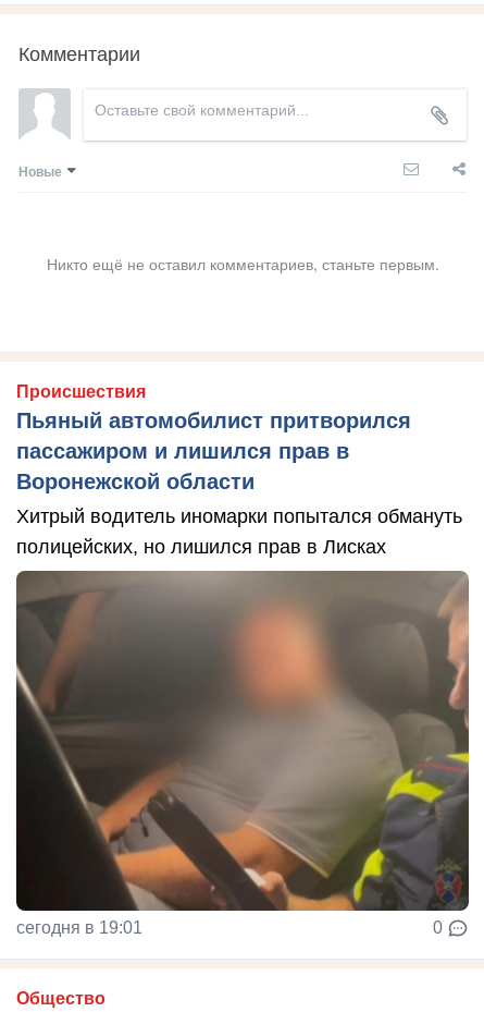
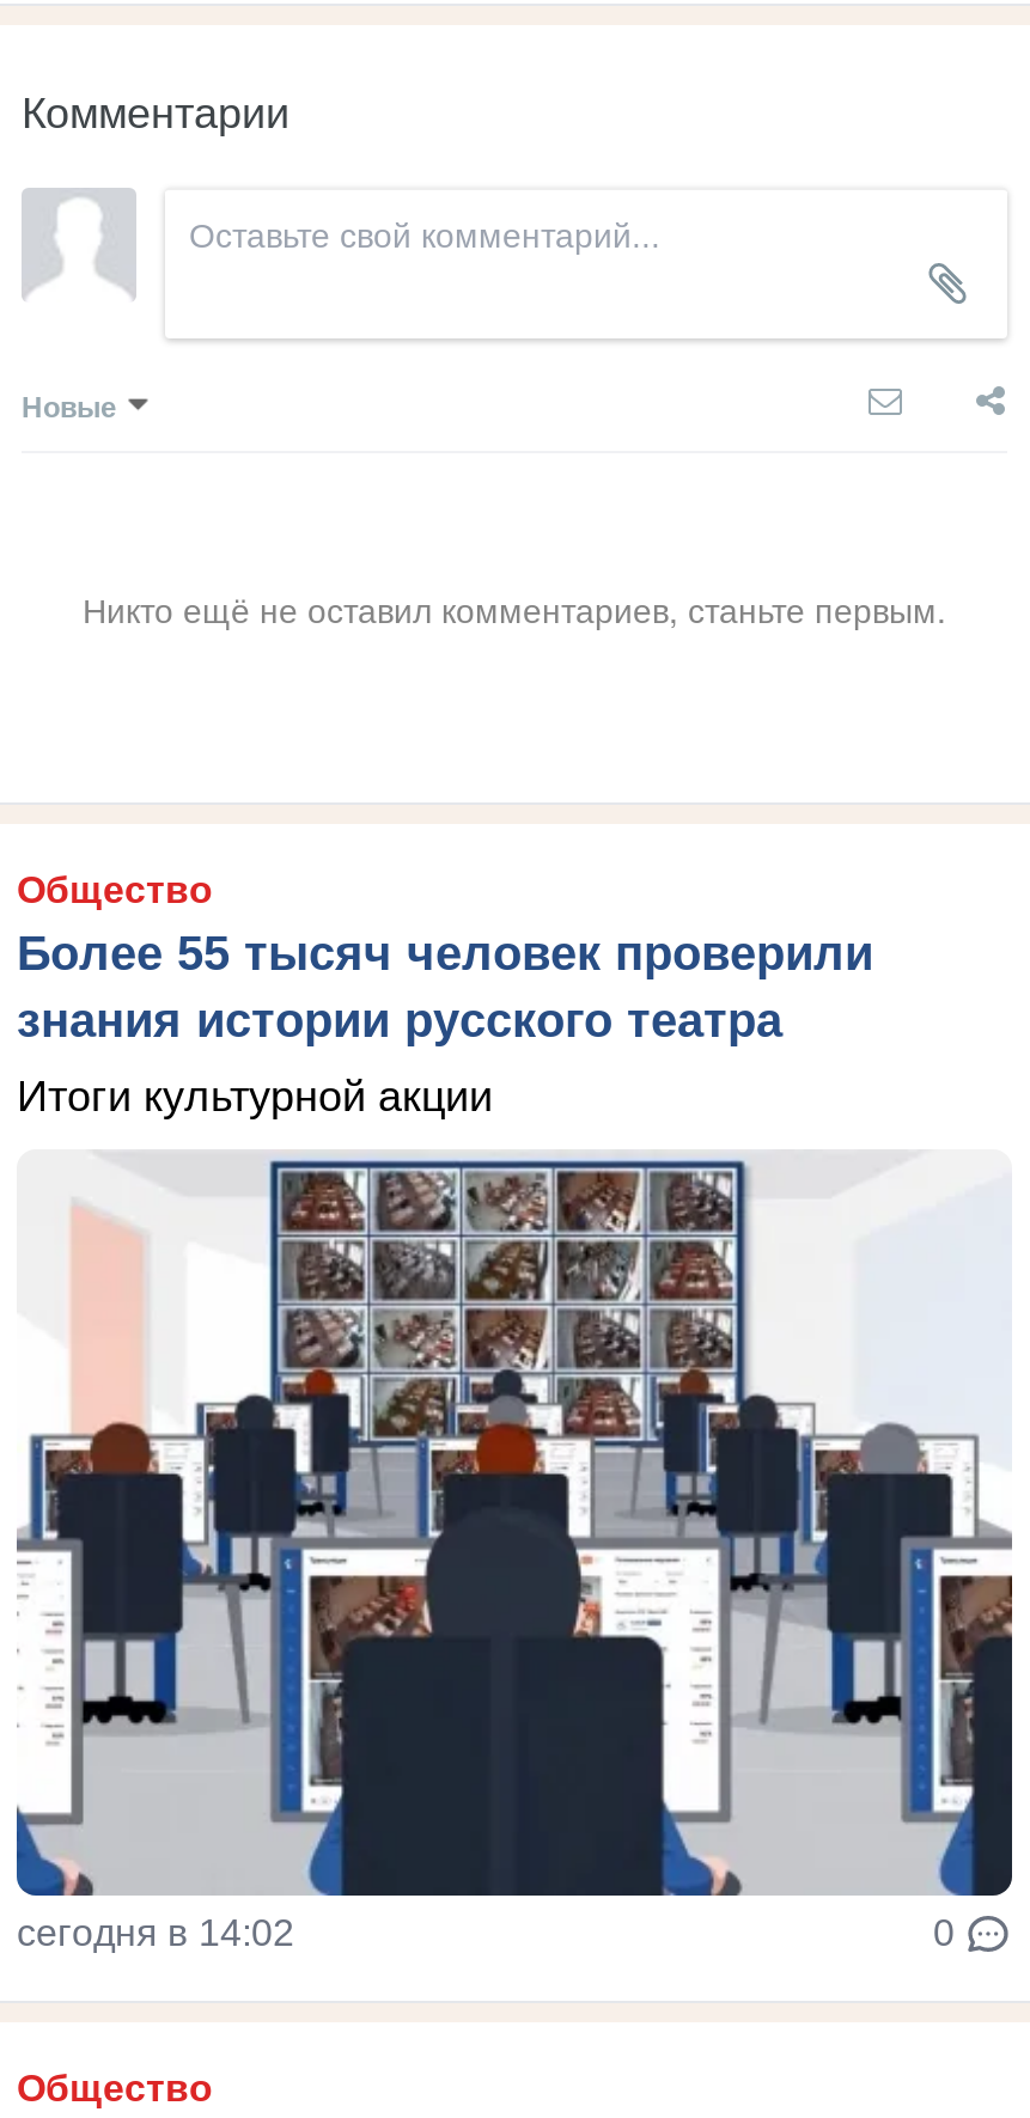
- Происшествия
- Пьяный автомобилист притворился
- пассажиром и лишился прав в
- Воронежской области
+ Общество
+ Более 55 тысяч человек проверили
+ знания истории русского театра

- Хитрый водитель иномарки попытался обмануть
- полицейских, но лишился прав в Лисках
+ Итоги культурной акции

- [image]
- сегодня в 19:01
+ [image]
+ сегодня в 14:02
